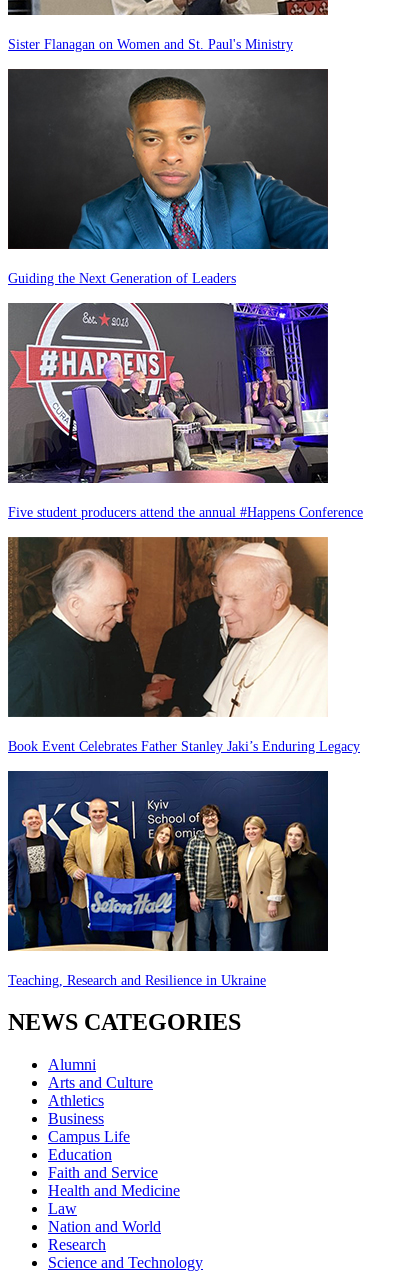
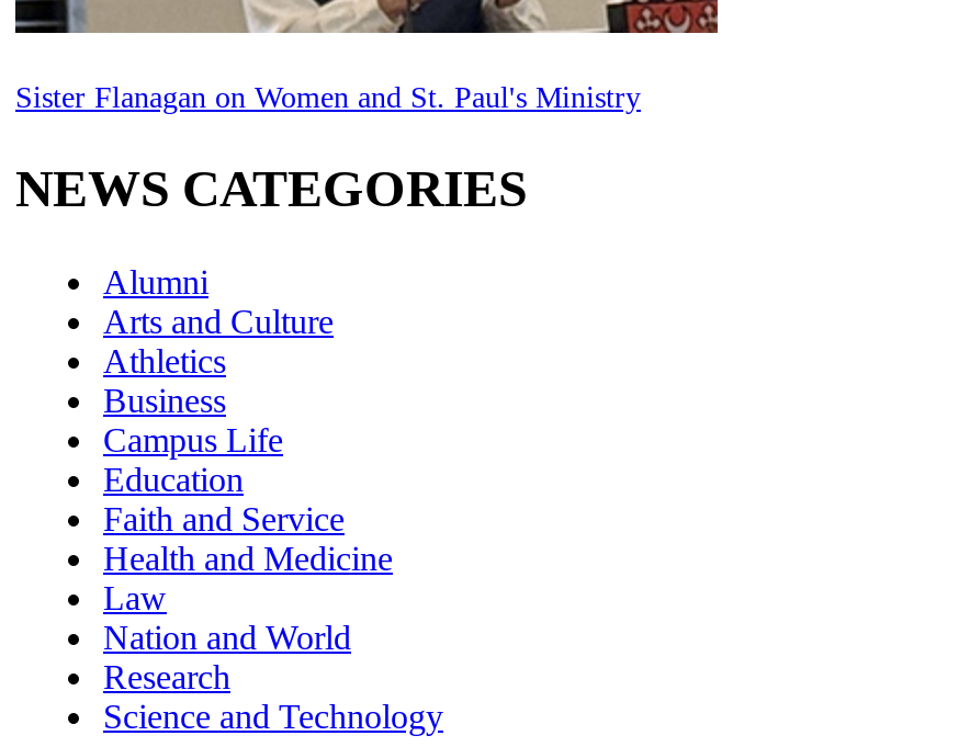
- [image]
- Guiding the Next Generation of Leaders

- [image]
- Five student producers attend the annual #Happens Conference

- [image]
- Book Event Celebrates Father Stanley Jaki’s Enduring Legacy

- [image]
- Teaching, Research and Resilience in Ukraine
